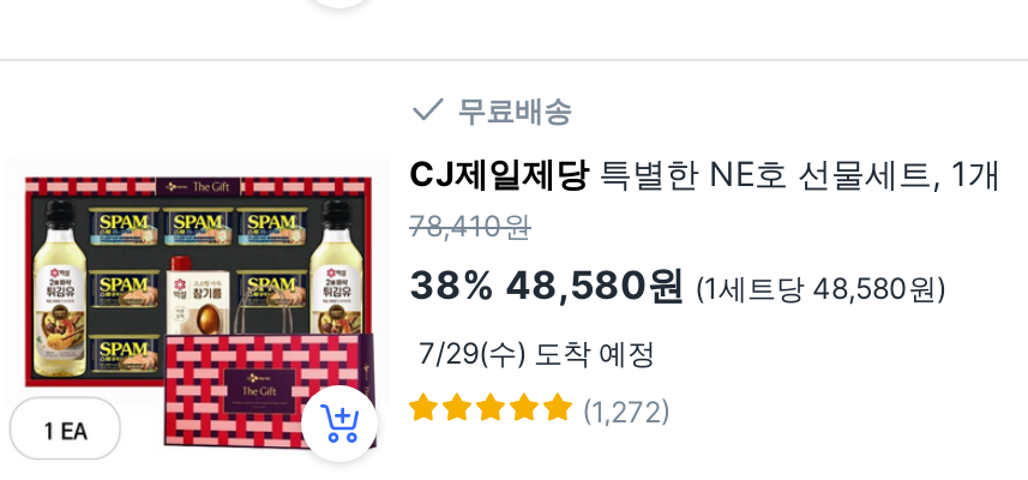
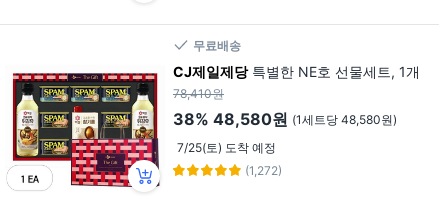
- 7/29(수) 도착 예정
+ 7/25(토) 도착 예정
